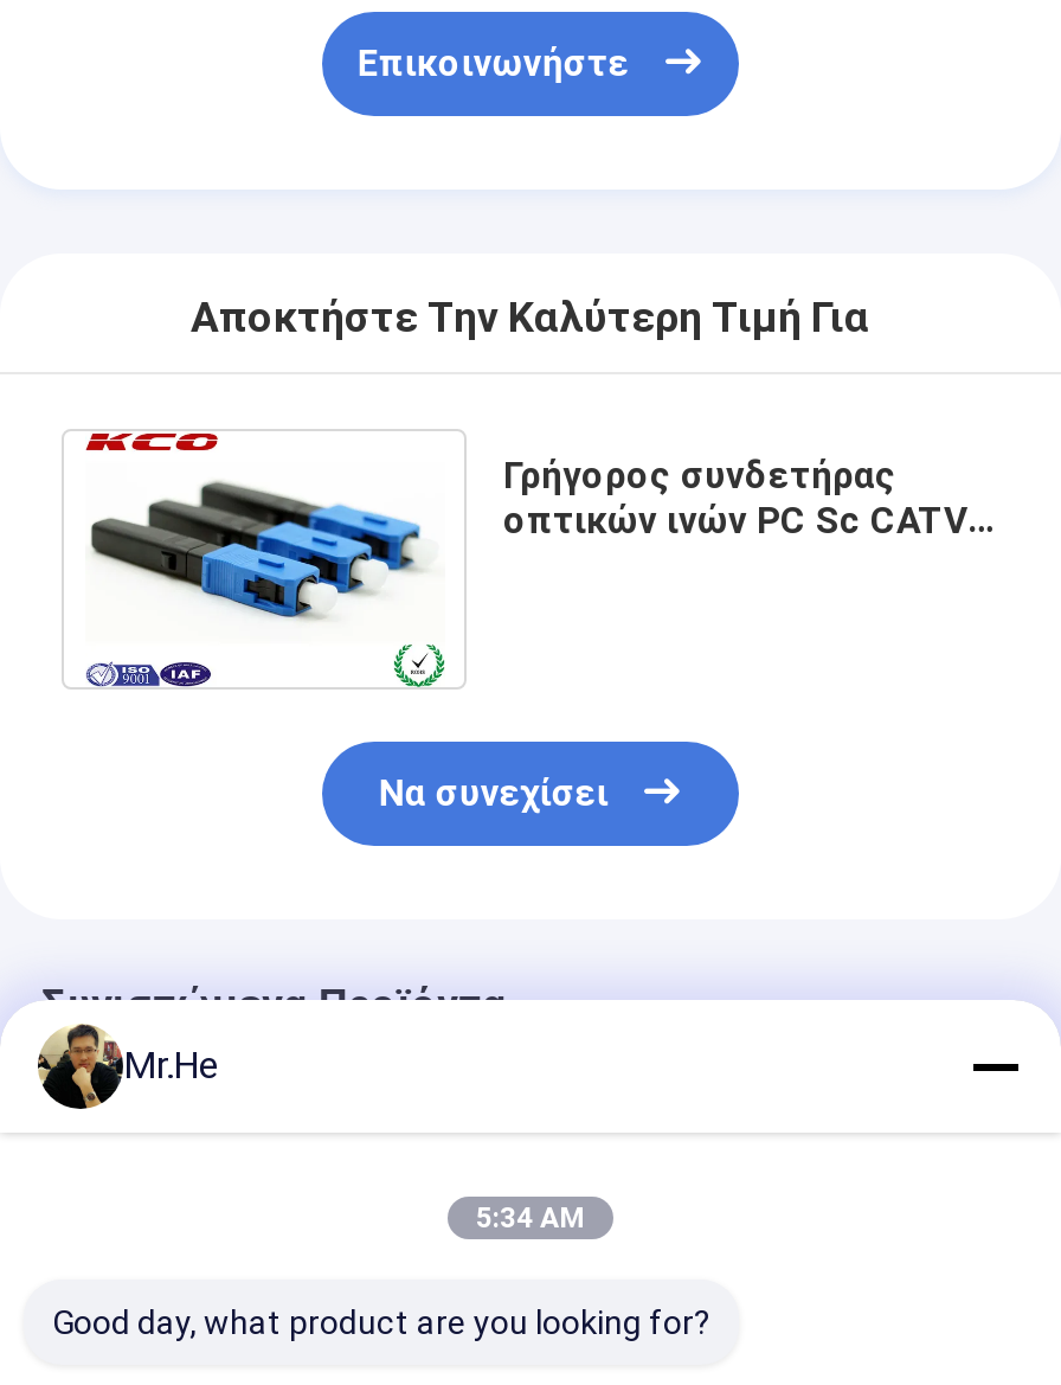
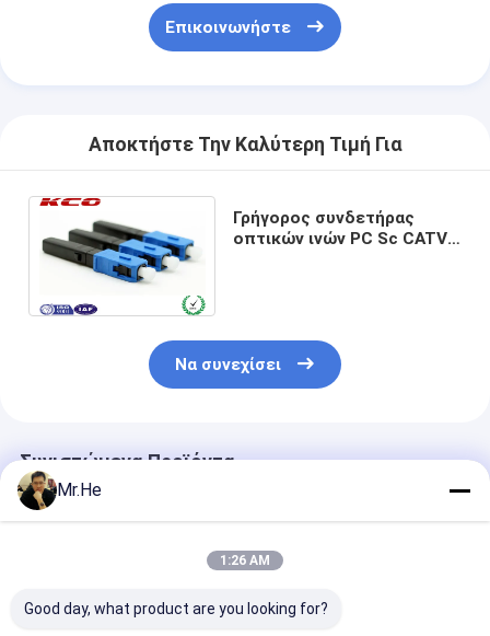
- 5:34 AM
+ 1:26 AM
